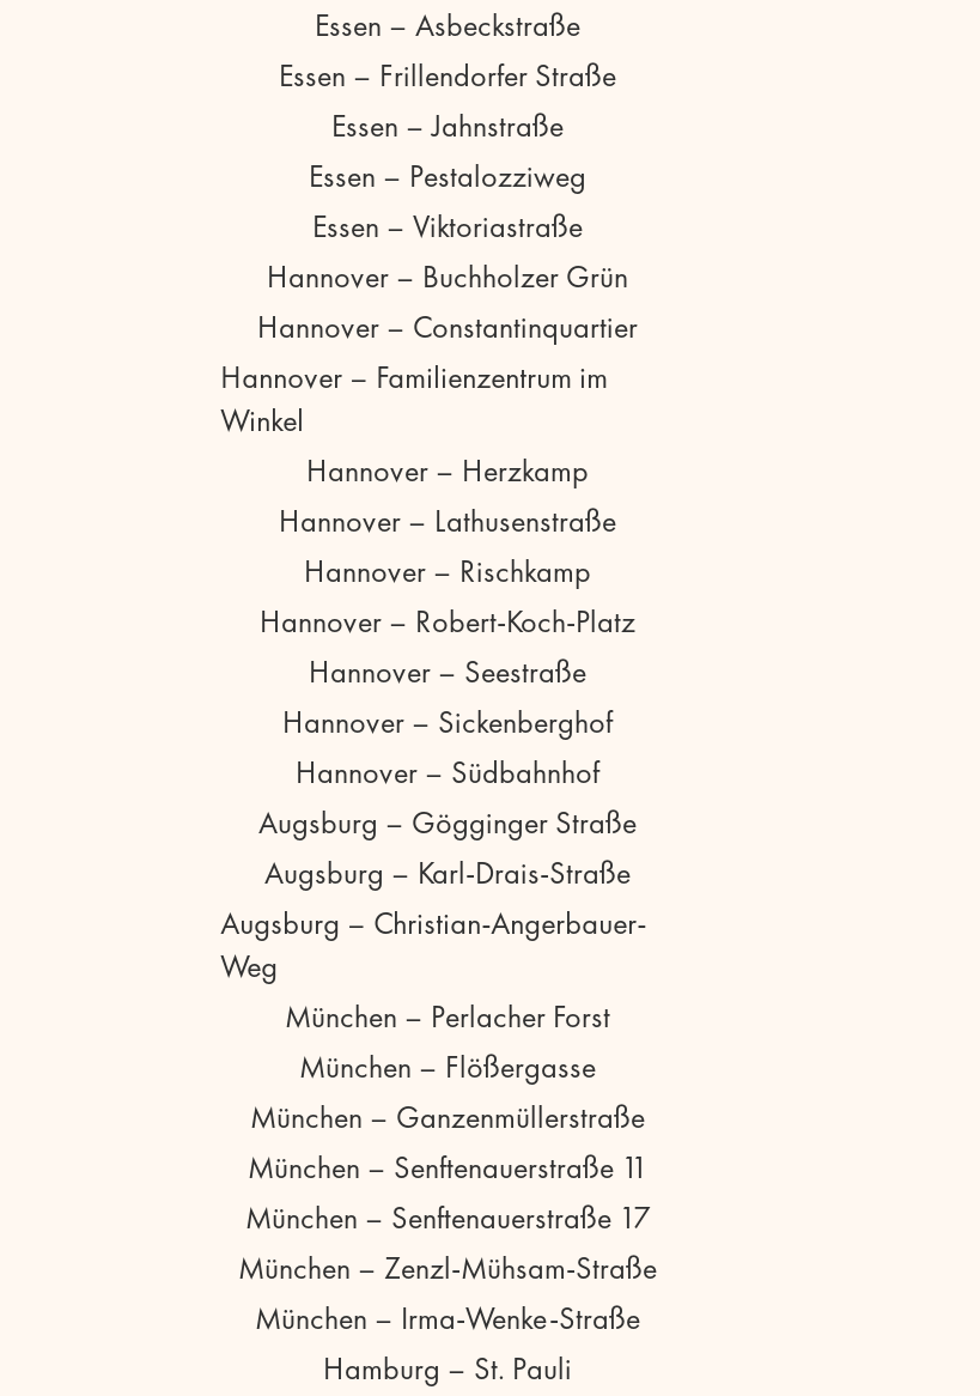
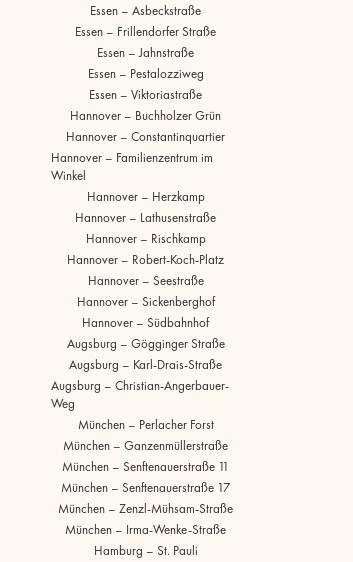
- München – Flößergasse
